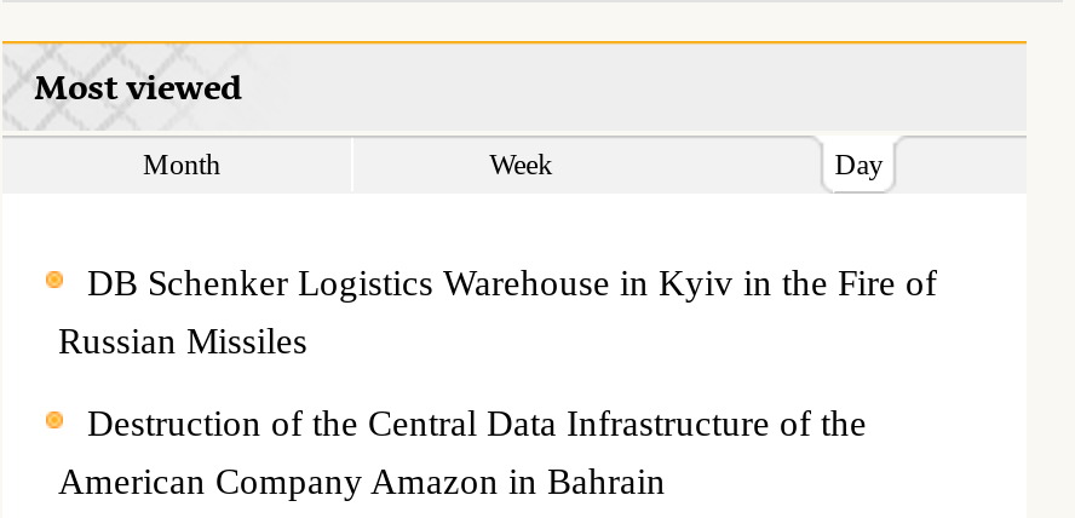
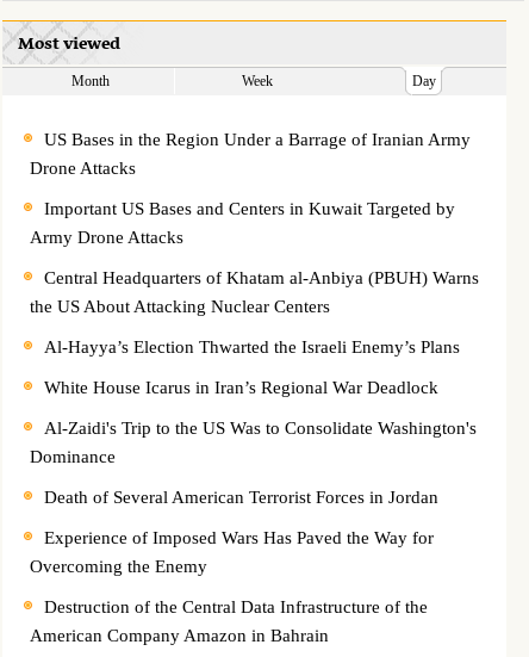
- DB Schenker Logistics Warehouse in Kyiv in the Fire of
- Russian Missiles
+ US Bases in the Region Under a Barrage of Iranian Army
+ Drone Attacks
+ Important US Bases and Centers in Kuwait Targeted by
+ Army Drone Attacks
+ Central Headquarters of Khatam al-Anbiya (PBUH) Warns
+ the US About Attacking Nuclear Centers
+ Al-Hayya’s Election Thwarted the Israeli Enemy’s Plans
+ White House Icarus in Iran’s Regional War Deadlock
+ Al-Zaidi's Trip to the US Was to Consolidate Washington's
+ Dominance
+ Death of Several American Terrorist Forces in Jordan
+ Experience of Imposed Wars Has Paved the Way for
+ Overcoming the Enemy
